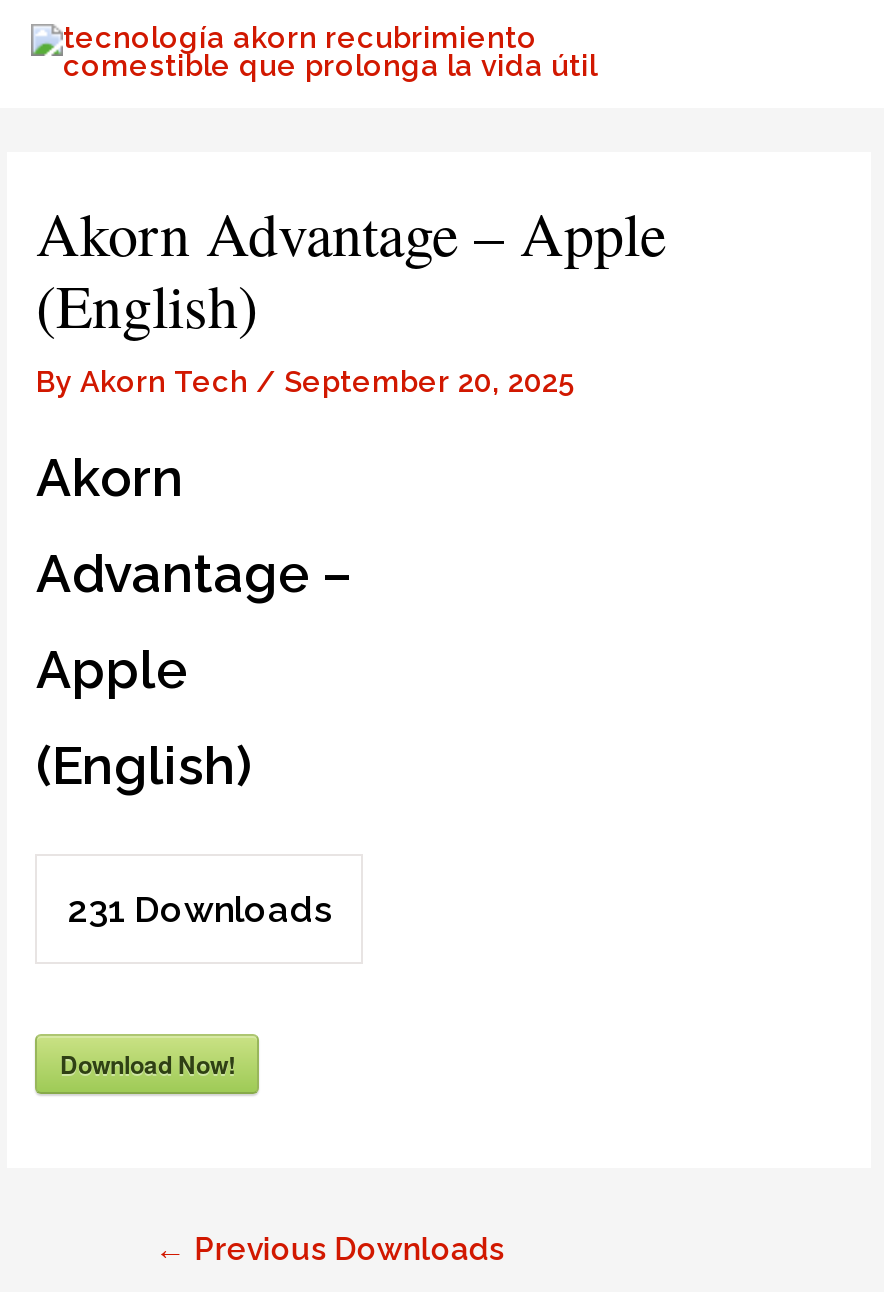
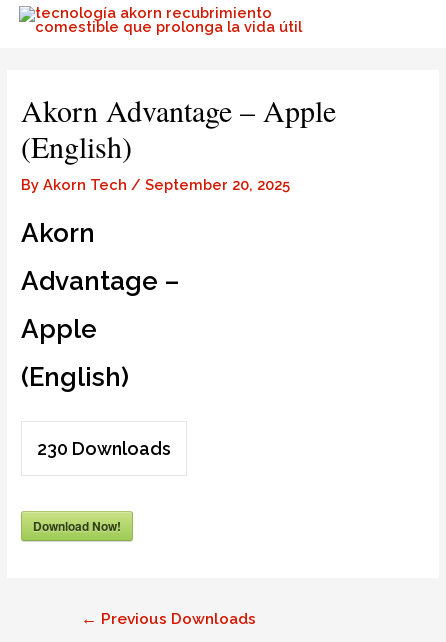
- 231 Downloads
+ 230 Downloads
